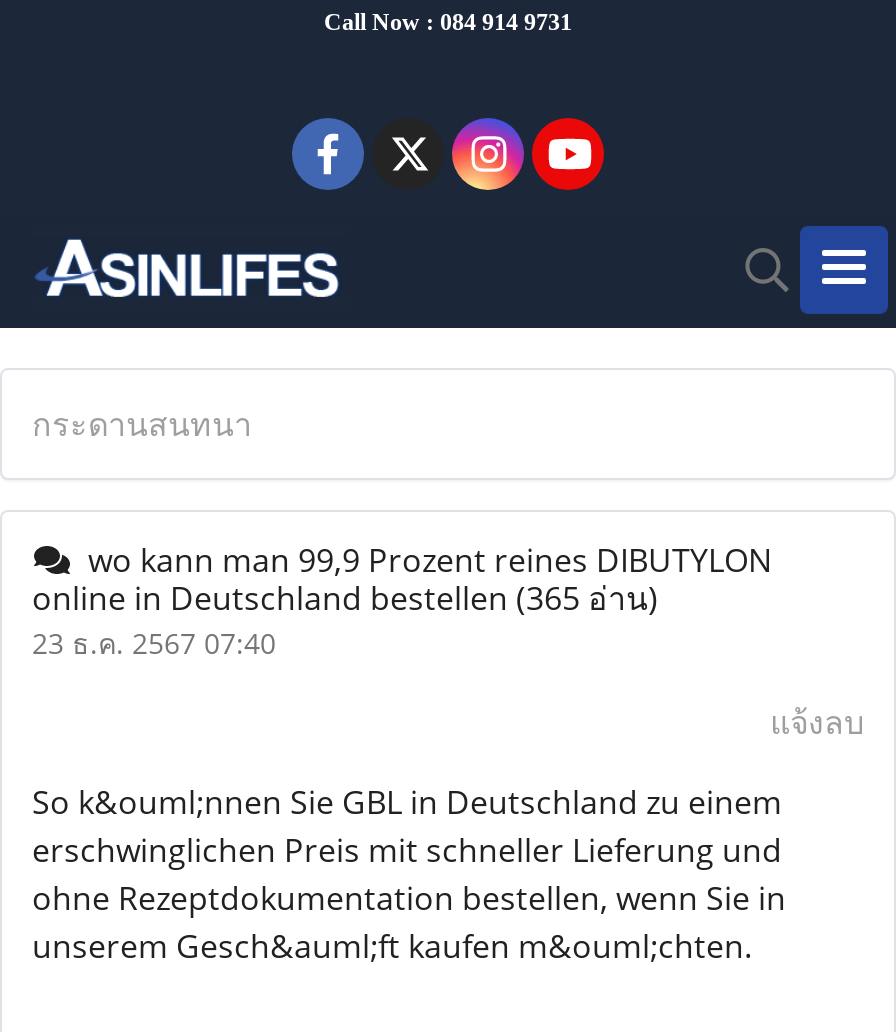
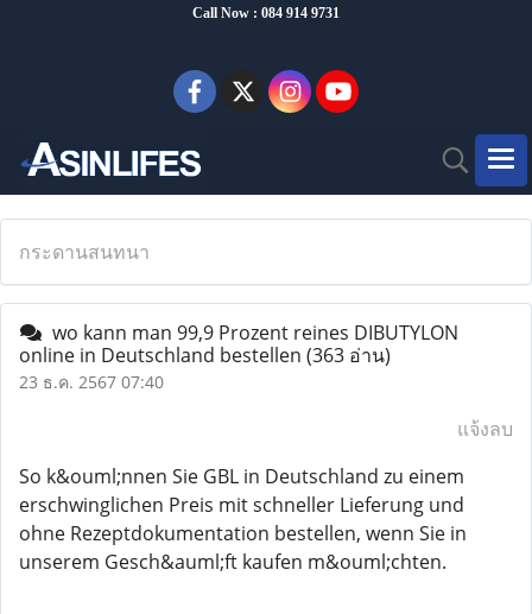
- online in Deutschland bestellen (365 อ่าน)
+ online in Deutschland bestellen (363 อ่าน)
